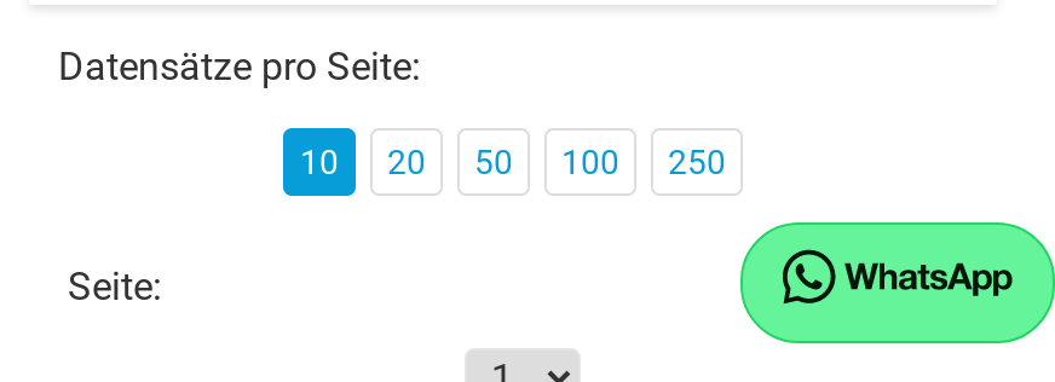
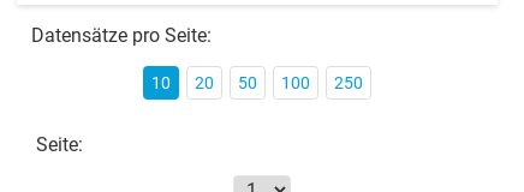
- [image]
